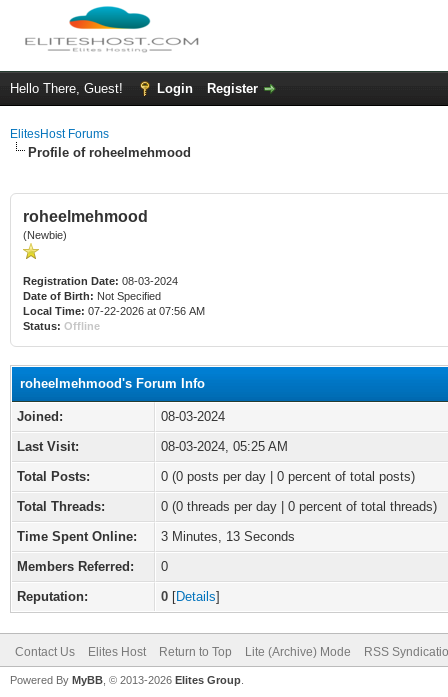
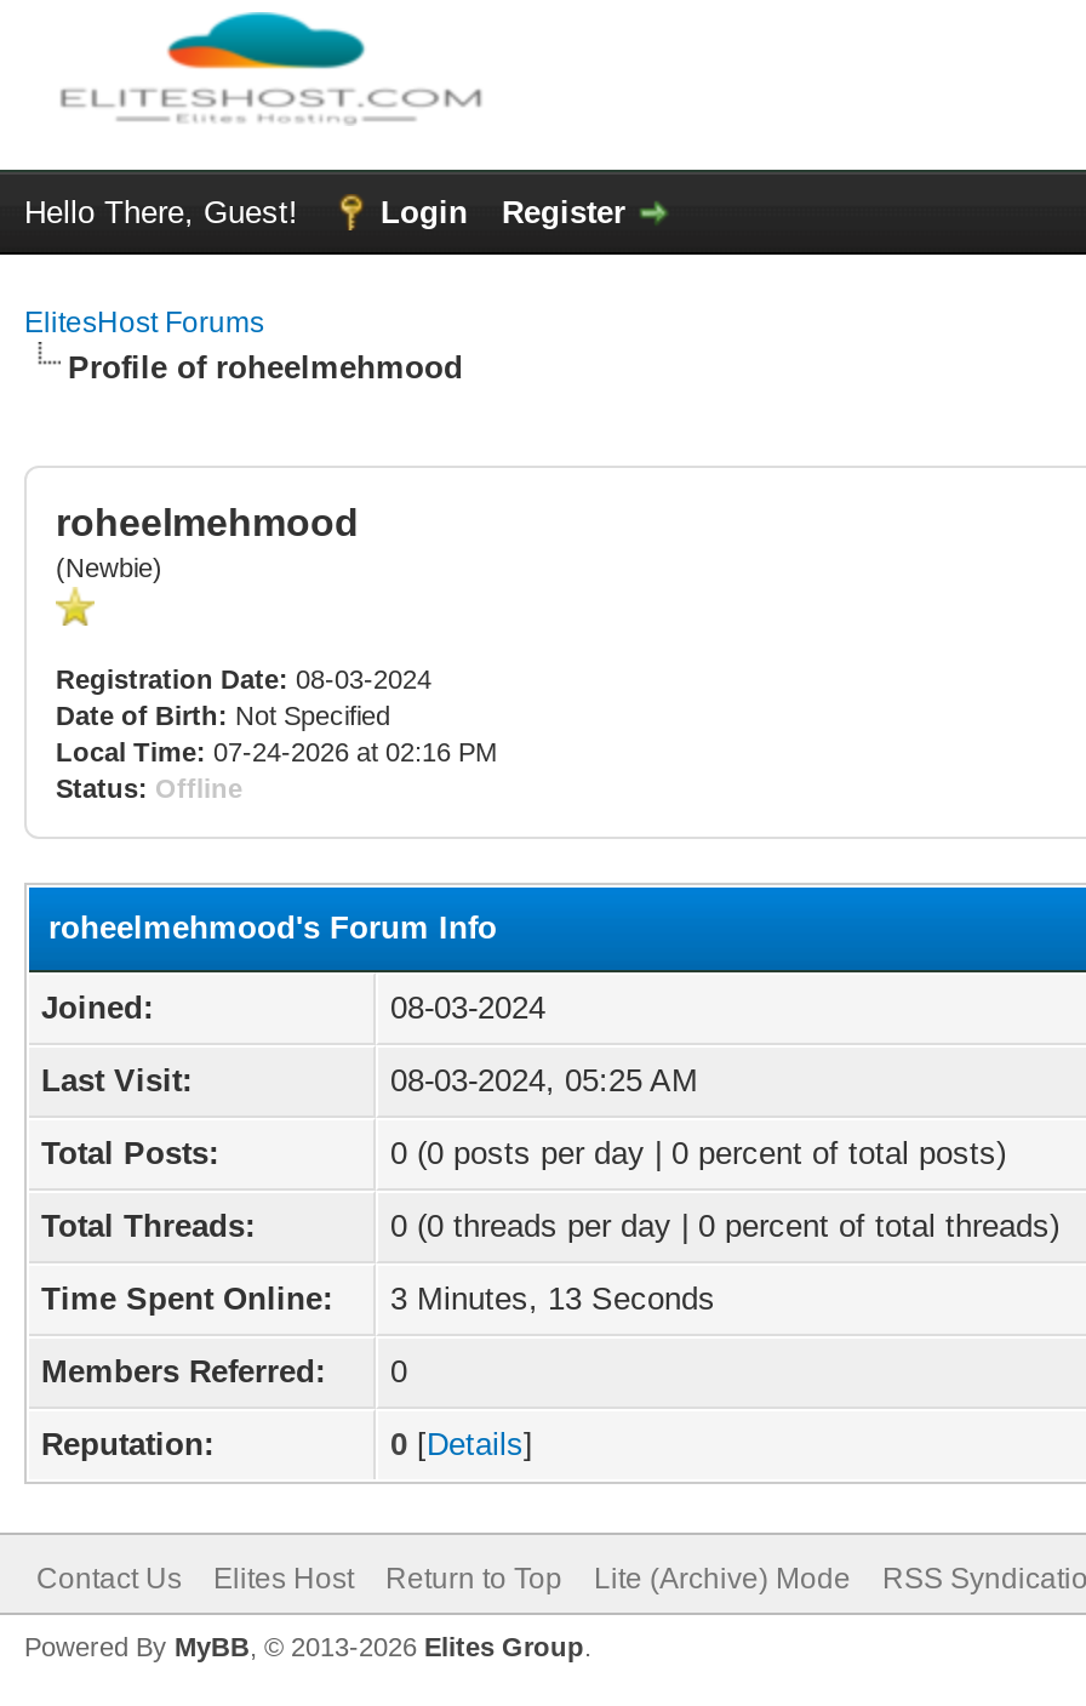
- Local Time: 07-22-2026 at 07:56 AM
+ Local Time: 07-24-2026 at 02:16 PM
